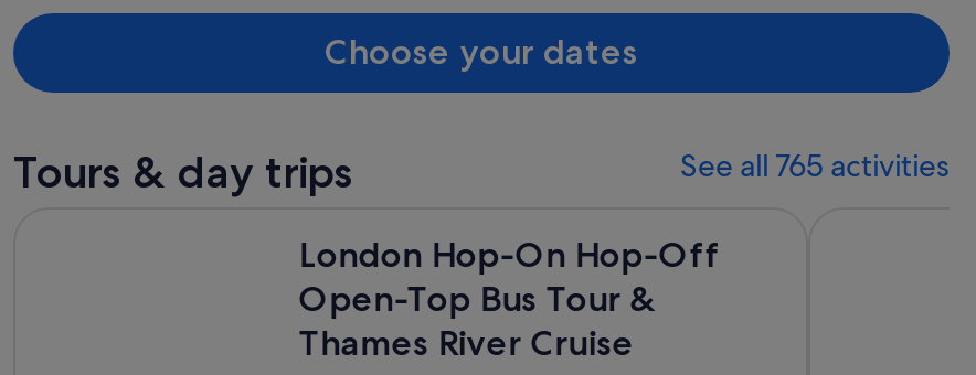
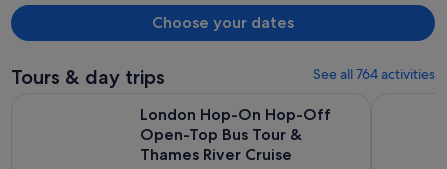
- See all 765 activities
+ See all 764 activities
